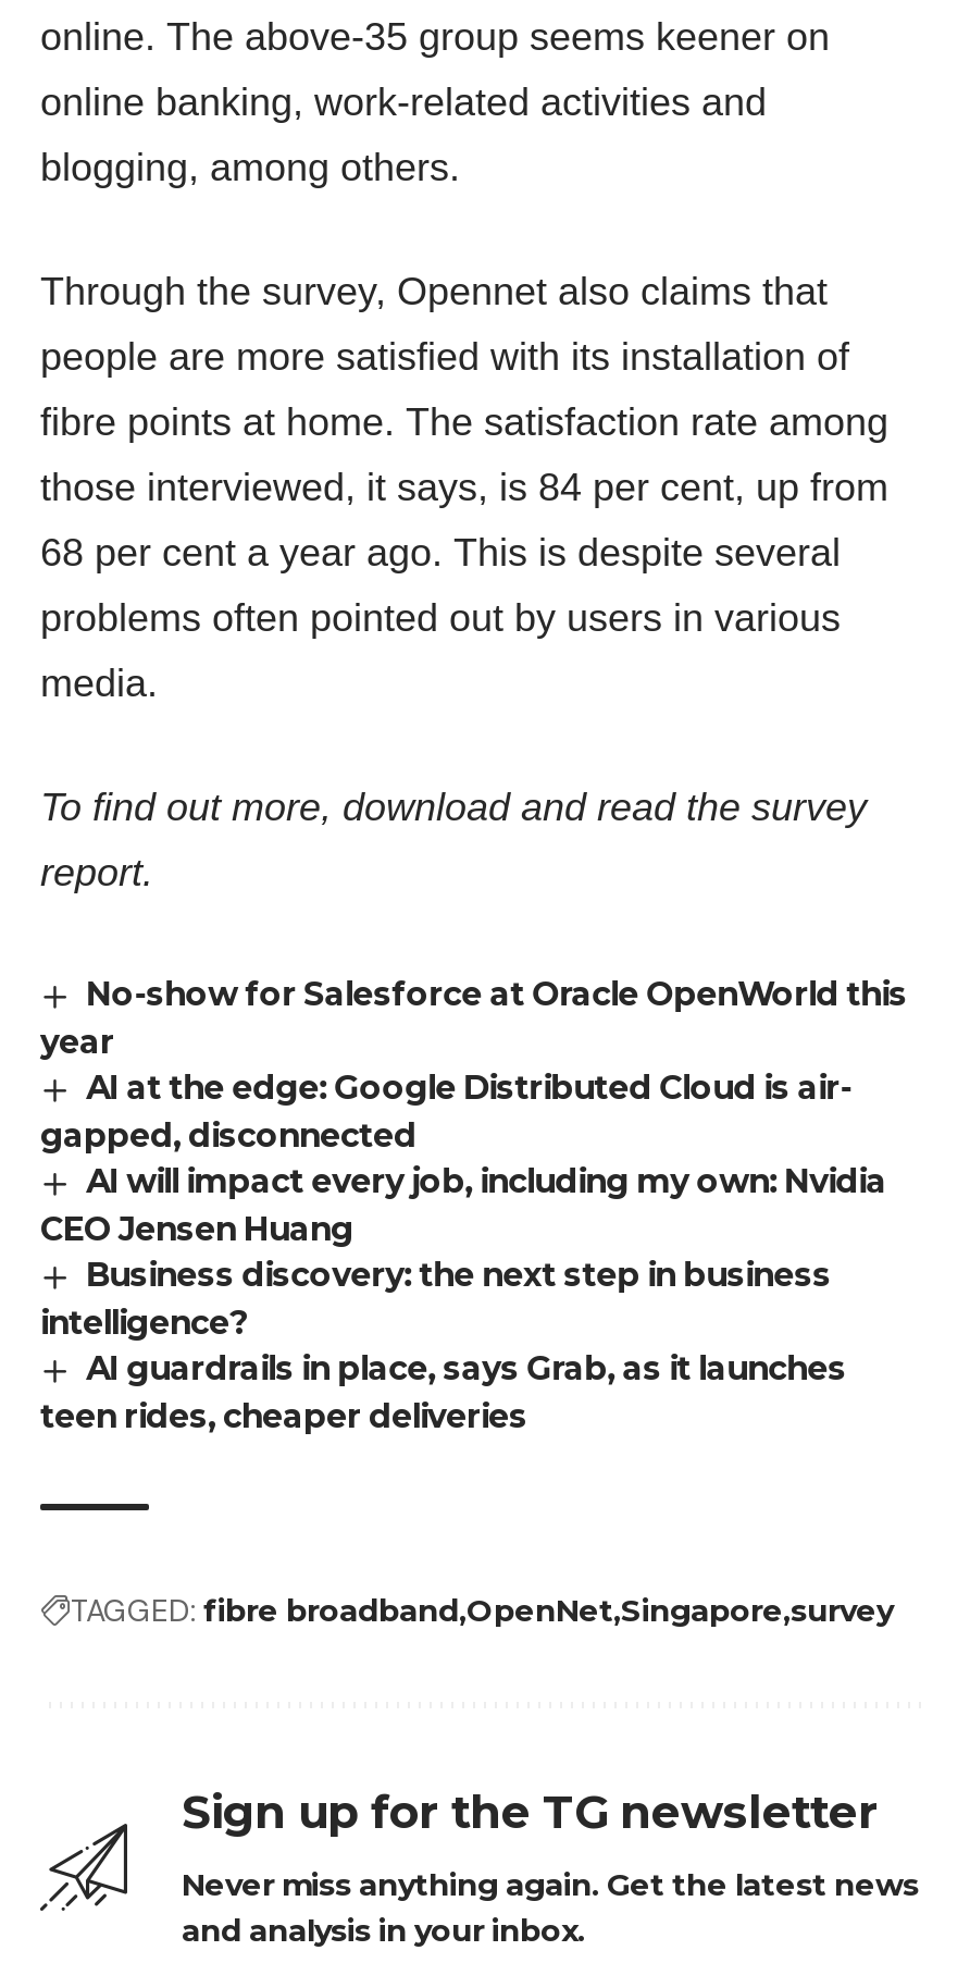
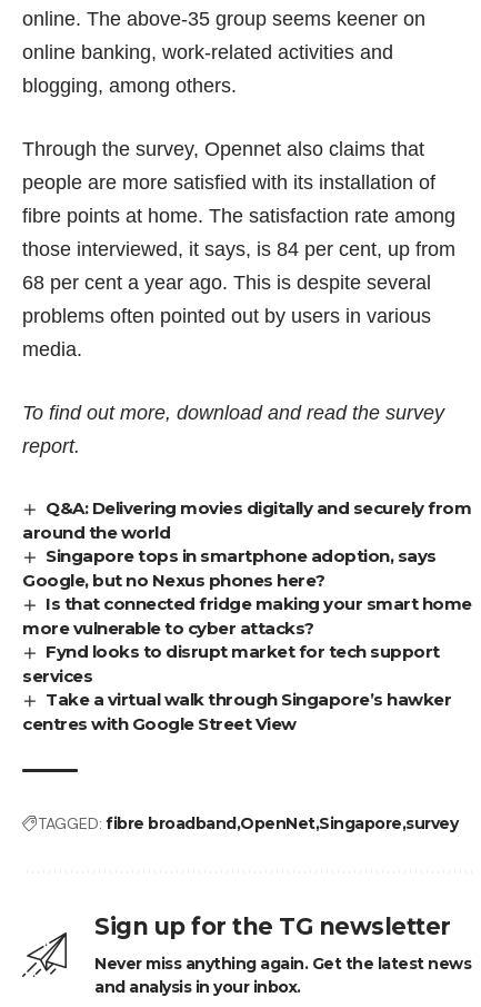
- No-show for Salesforce at Oracle OpenWorld this
- year
- AI at the edge: Google Distributed Cloud is air-
- gapped, disconnected
- AI will impact every job, including my own: Nvidia
- CEO Jensen Huang
- Business discovery: the next step in business
- intelligence?
- AI guardrails in place, says Grab, as it launches
- teen rides, cheaper deliveries
+ Q&A: Delivering movies digitally and securely from
+ around the world
+ Singapore tops in smartphone adoption, says
+ Google, but no Nexus phones here?
+ Is that connected fridge making your smart home
+ more vulnerable to cyber attacks?
+ Fynd looks to disrupt market for tech support
+ services
+ Take a virtual walk through Singapore’s hawker
+ centres with Google Street View
